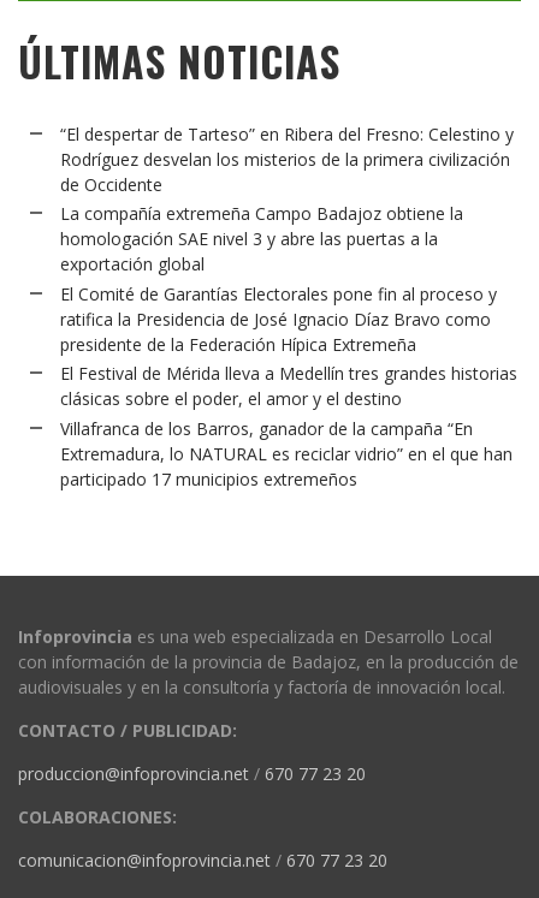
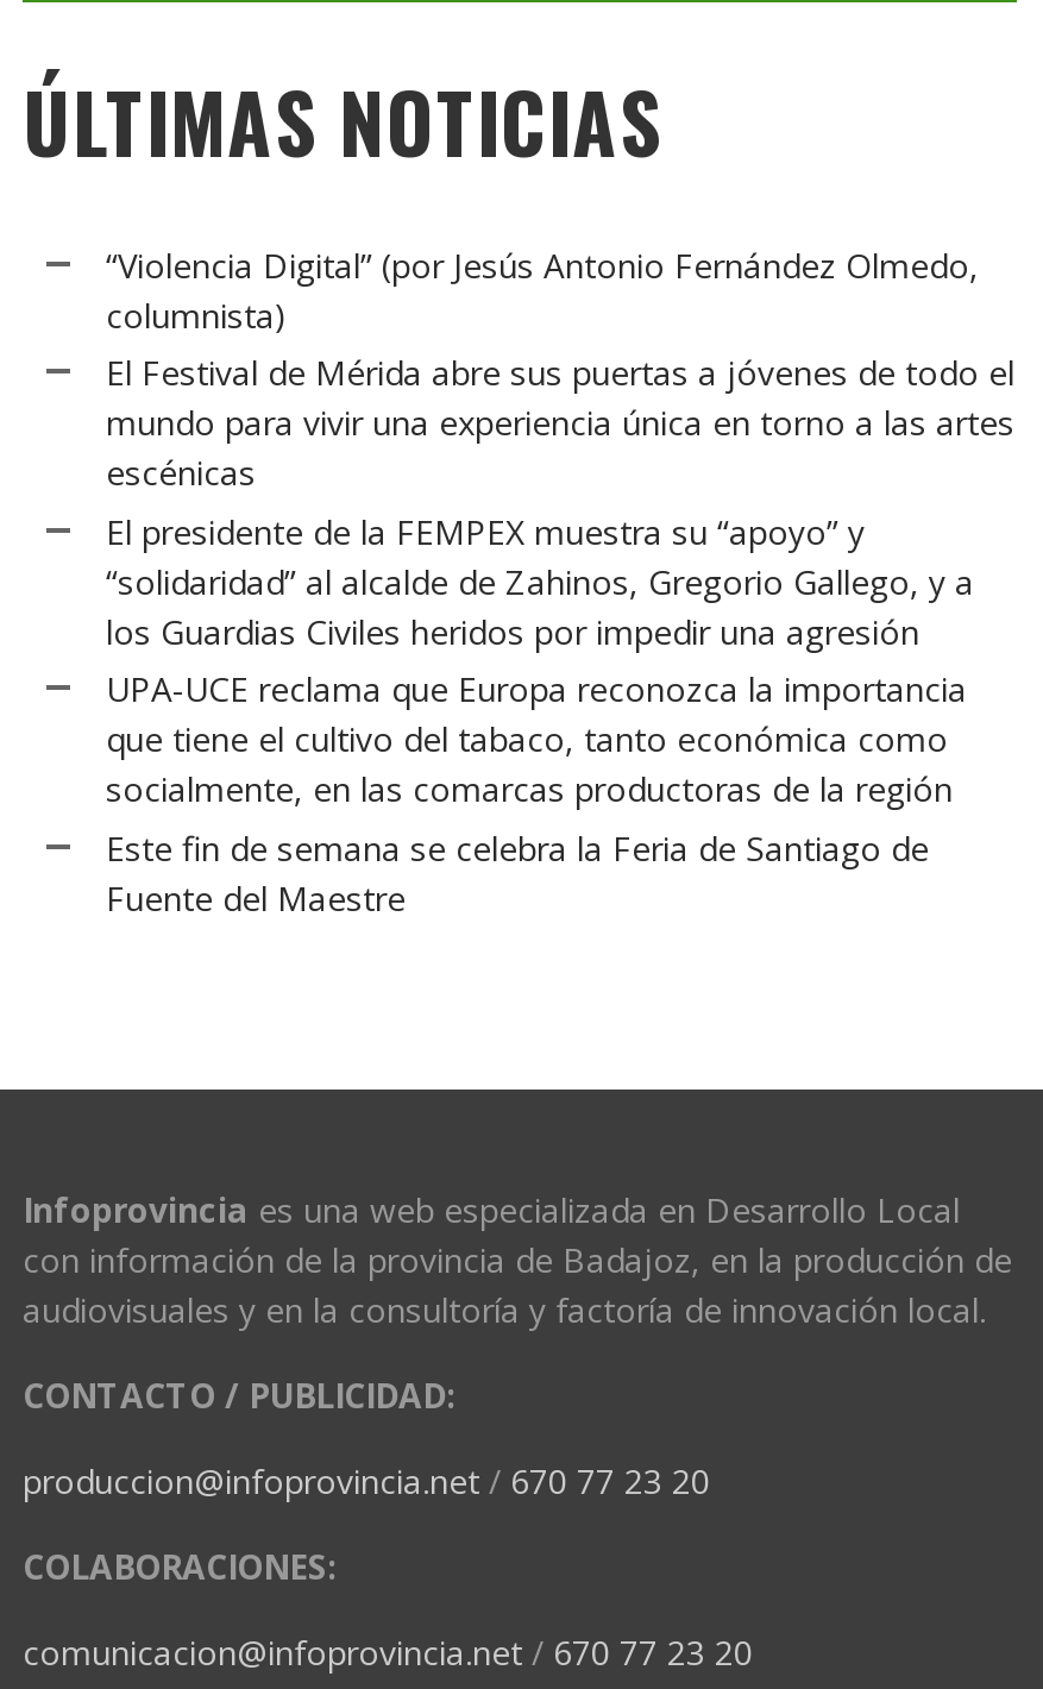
- “El despertar de Tarteso” en Ribera del Fresno: Celestino y
- Rodríguez desvelan los misterios de la primera civilización
- de Occidente
- La compañía extremeña Campo Badajoz obtiene la
- homologación SAE nivel 3 y abre las puertas a la
- exportación global
- El Comité de Garantías Electorales pone fin al proceso y
- ratifica la Presidencia de José Ignacio Díaz Bravo como
- presidente de la Federación Hípica Extremeña
- El Festival de Mérida lleva a Medellín tres grandes historias
- clásicas sobre el poder, el amor y el destino
- Villafranca de los Barros, ganador de la campaña “En
- Extremadura, lo NATURAL es reciclar vidrio” en el que han
- participado 17 municipios extremeños
+ “Violencia Digital” (por Jesús Antonio Fernández Olmedo,
+ columnista)
+ El Festival de Mérida abre sus puertas a jóvenes de todo el
+ mundo para vivir una experiencia única en torno a las artes
+ escénicas
+ El presidente de la FEMPEX muestra su “apoyo” y
+ “solidaridad” al alcalde de Zahinos, Gregorio Gallego, y a
+ los Guardias Civiles heridos por impedir una agresión
+ UPA-UCE reclama que Europa reconozca la importancia
+ que tiene el cultivo del tabaco, tanto económica como
+ socialmente, en las comarcas productoras de la región
+ Este fin de semana se celebra la Feria de Santiago de
+ Fuente del Maestre
